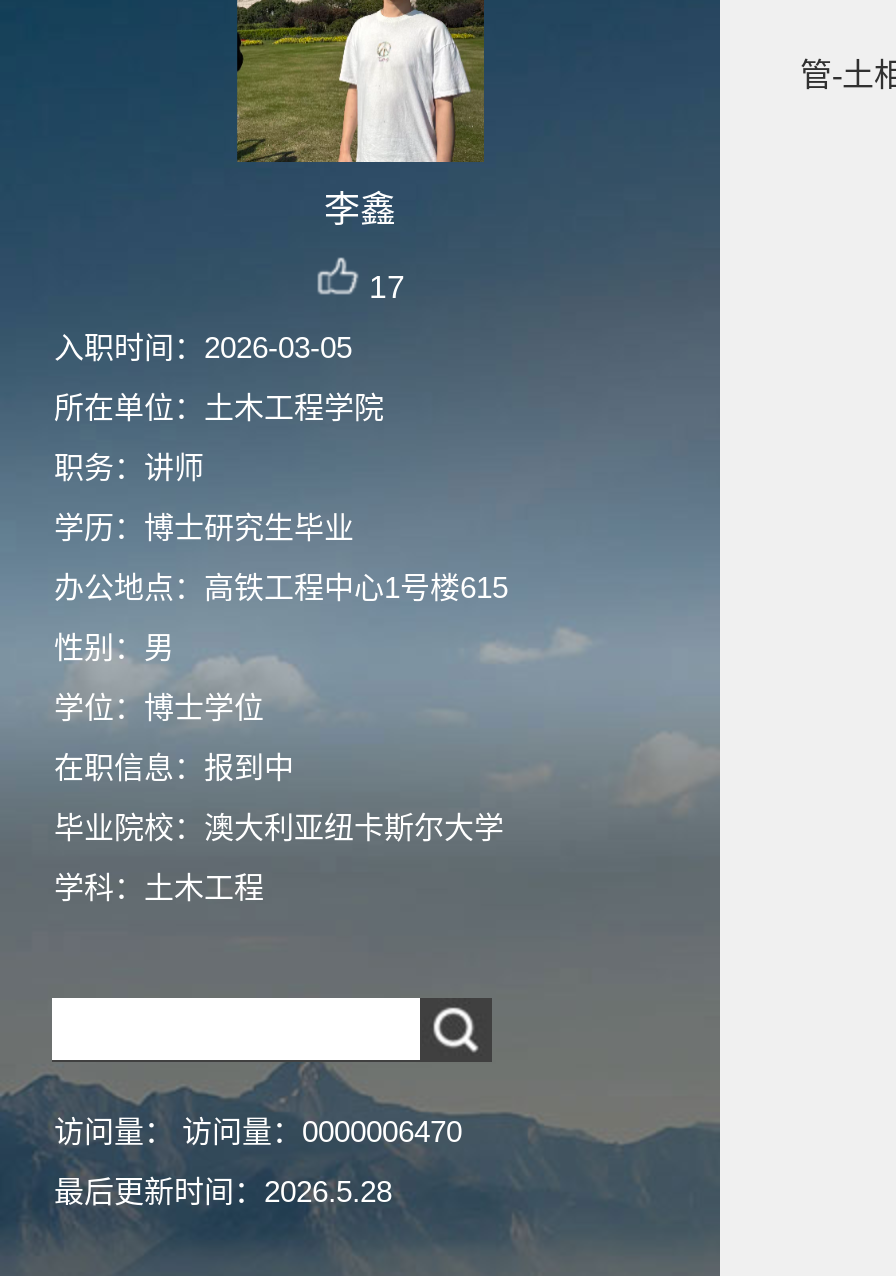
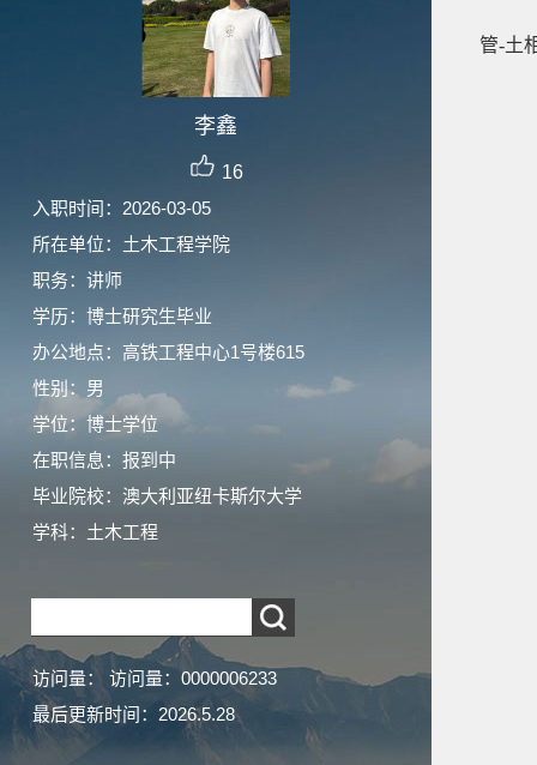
- 17
+ 16

- 访问量：访问量：0000006470
+ 访问量：访问量：0000006233
